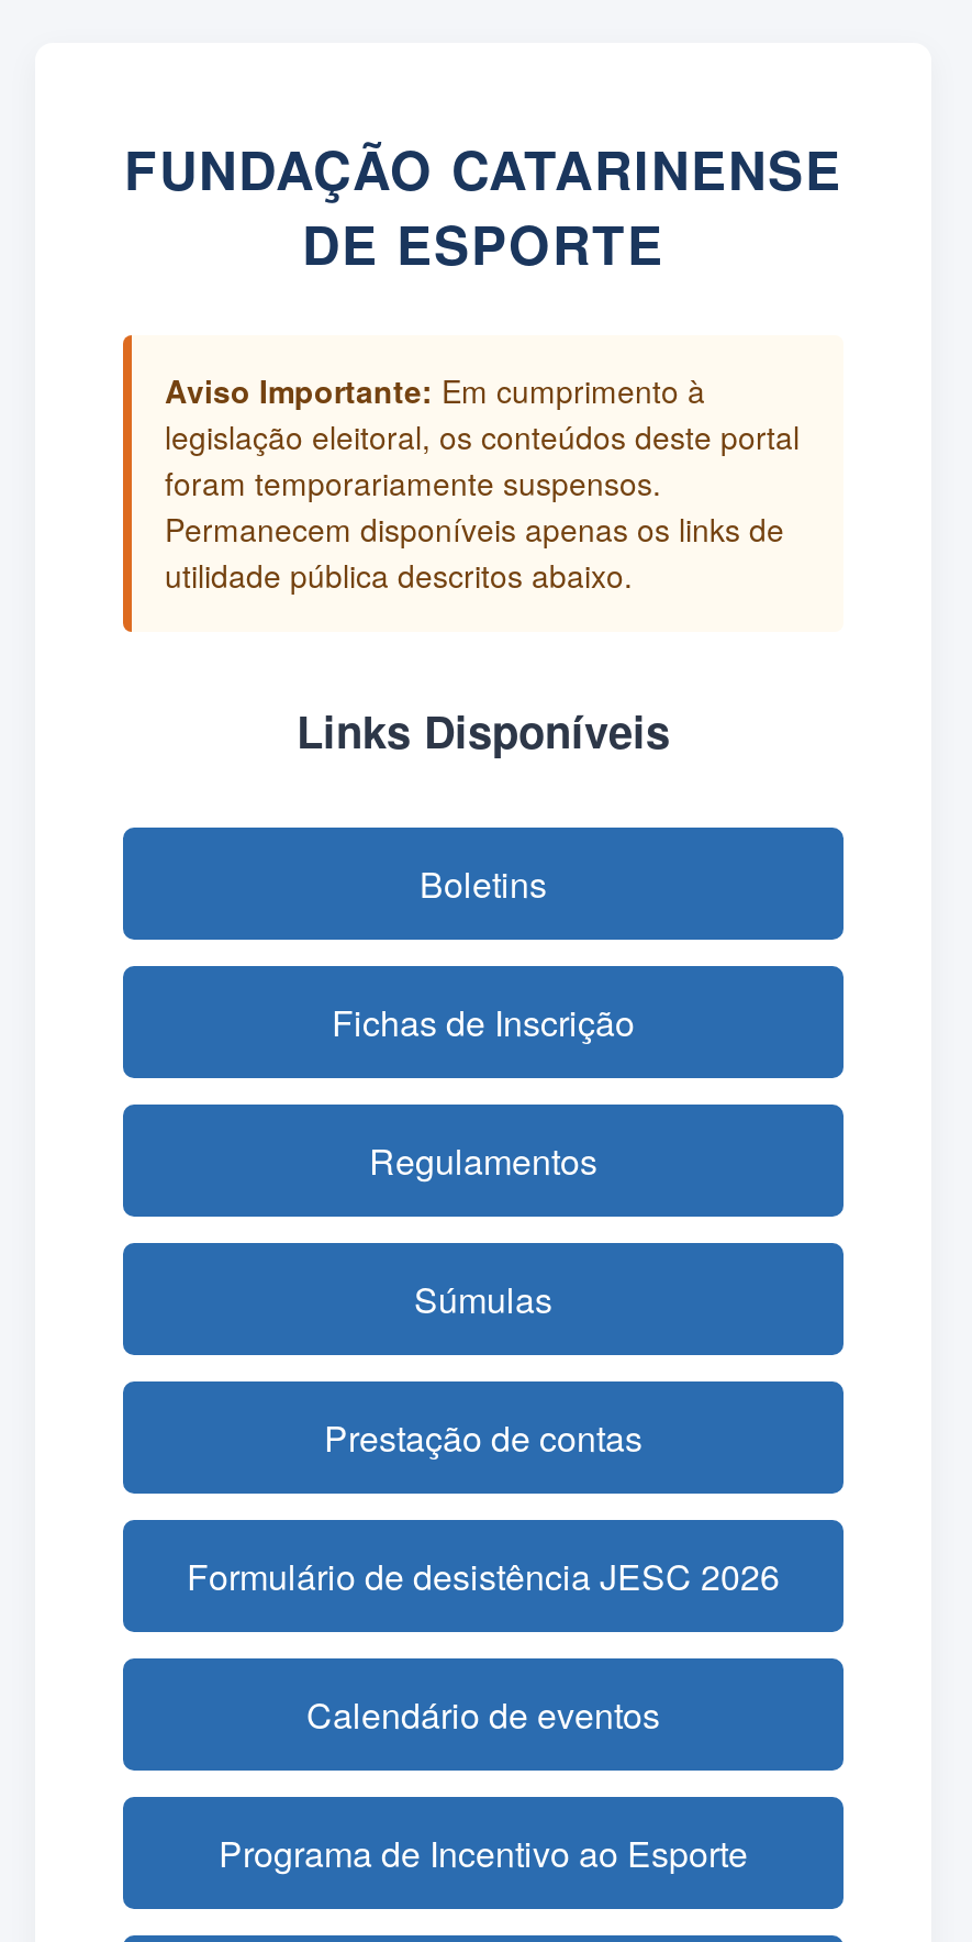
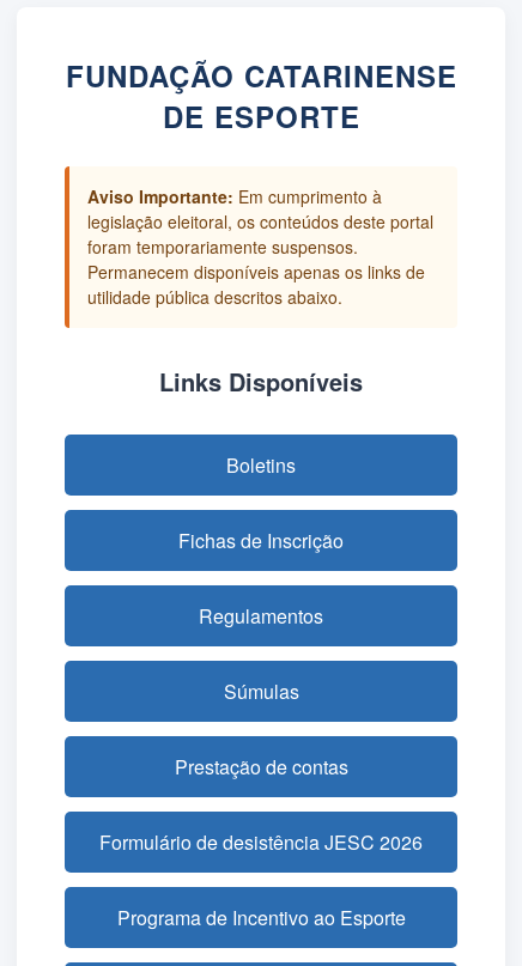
- Calendário de eventos
